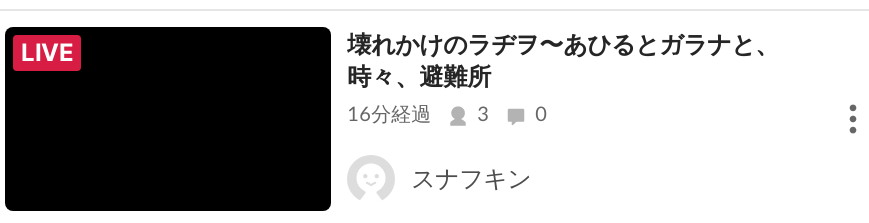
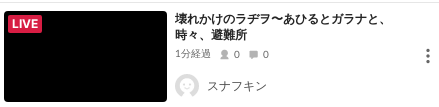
- 16分経過
+ 1分経過

- 3
+ 0
